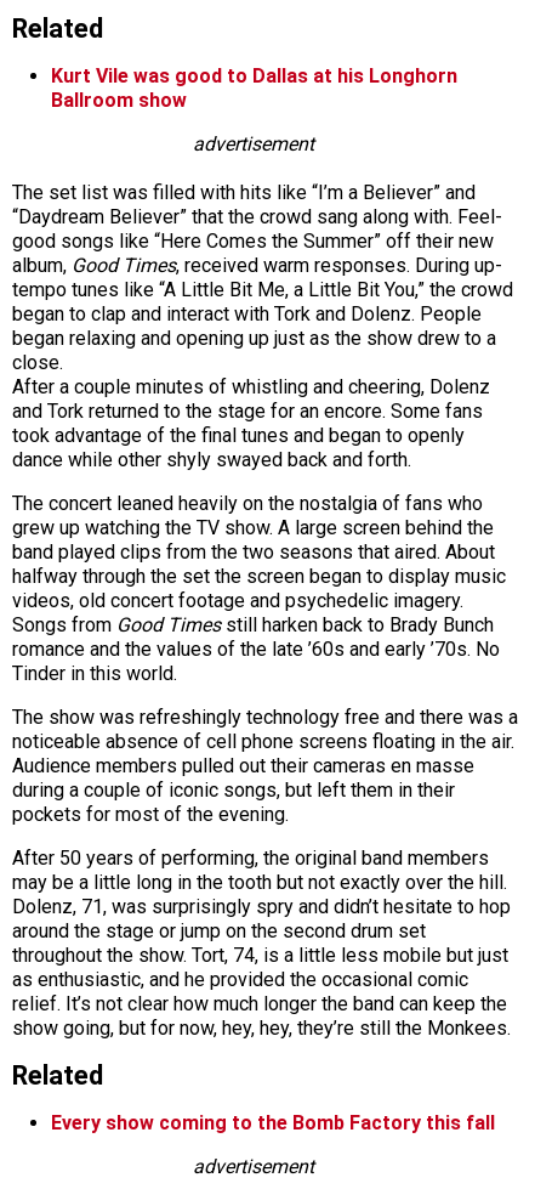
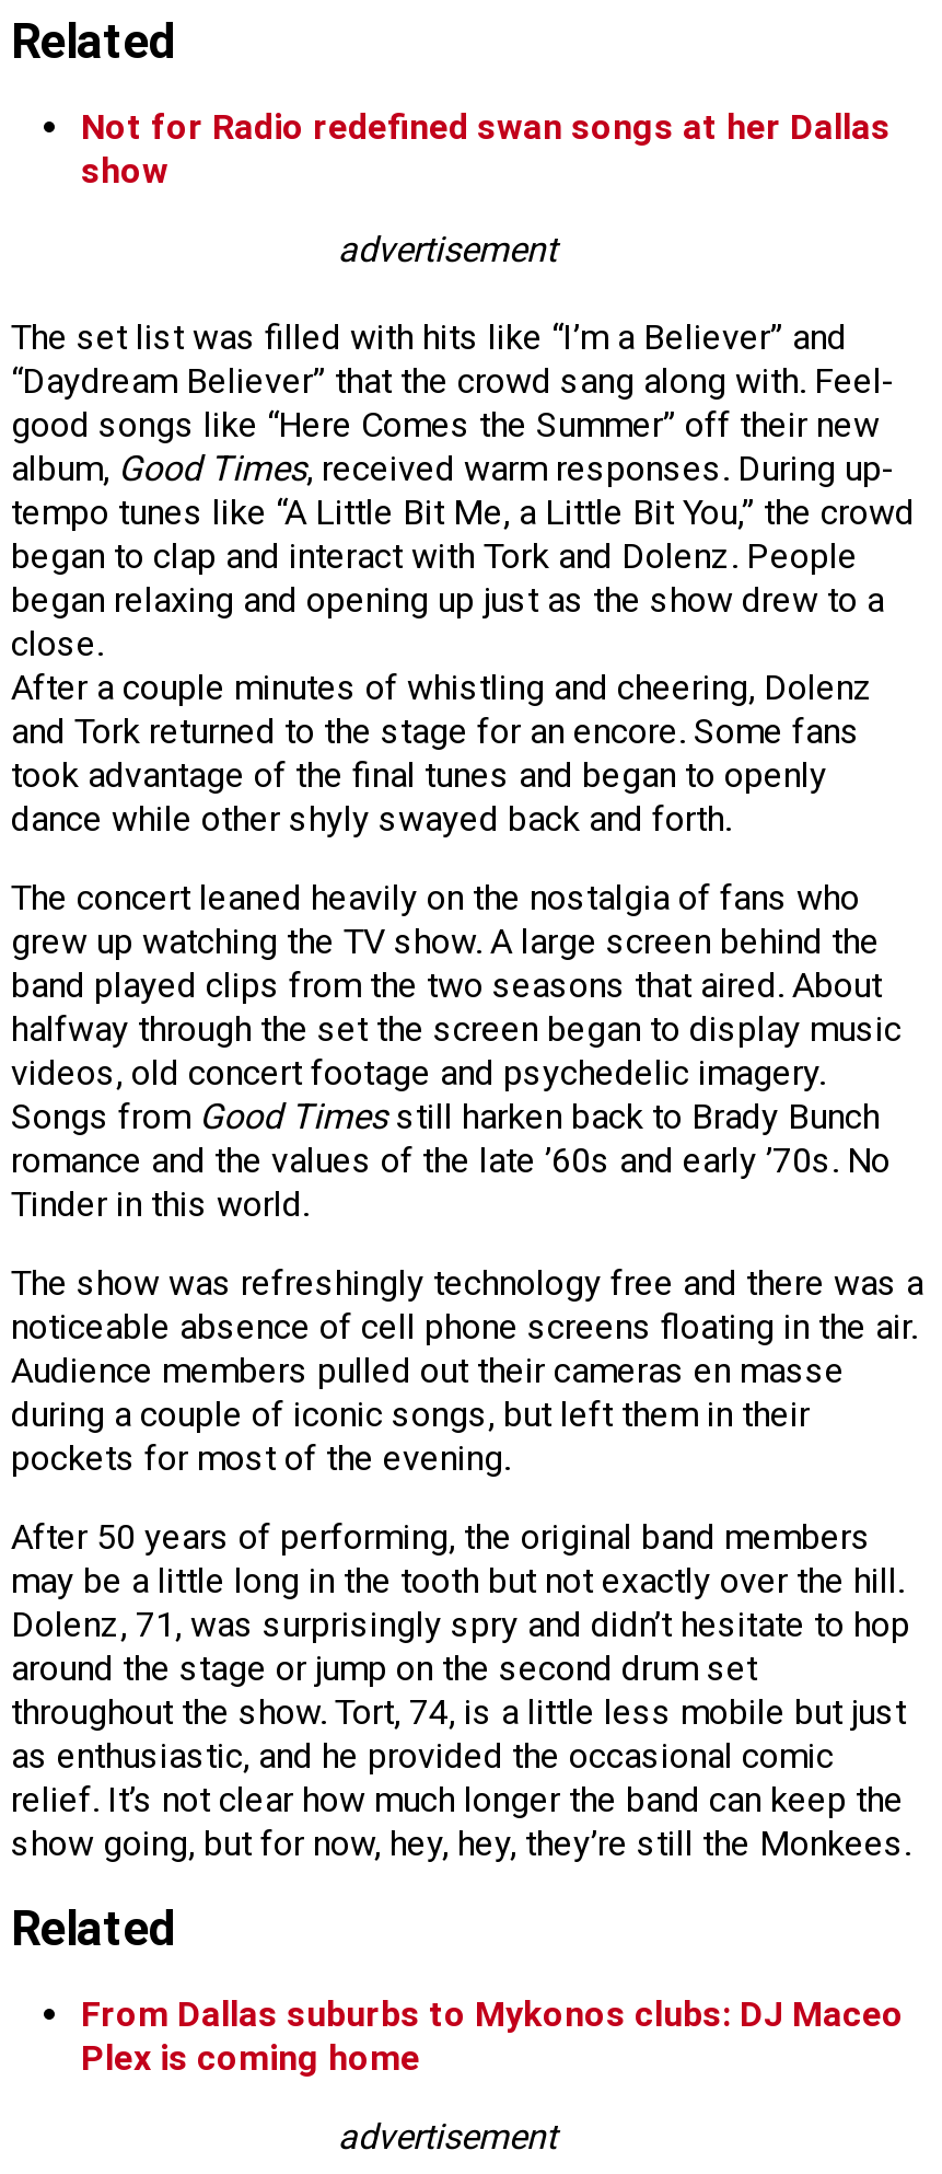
- Kurt Vile was good to Dallas at his Longhorn
- Ballroom show
+ Not for Radio redefined swan songs at her Dallas
+ show

- Every show coming to the Bomb Factory this fall
+ From Dallas suburbs to Mykonos clubs: DJ Maceo
+ Plex is coming home
